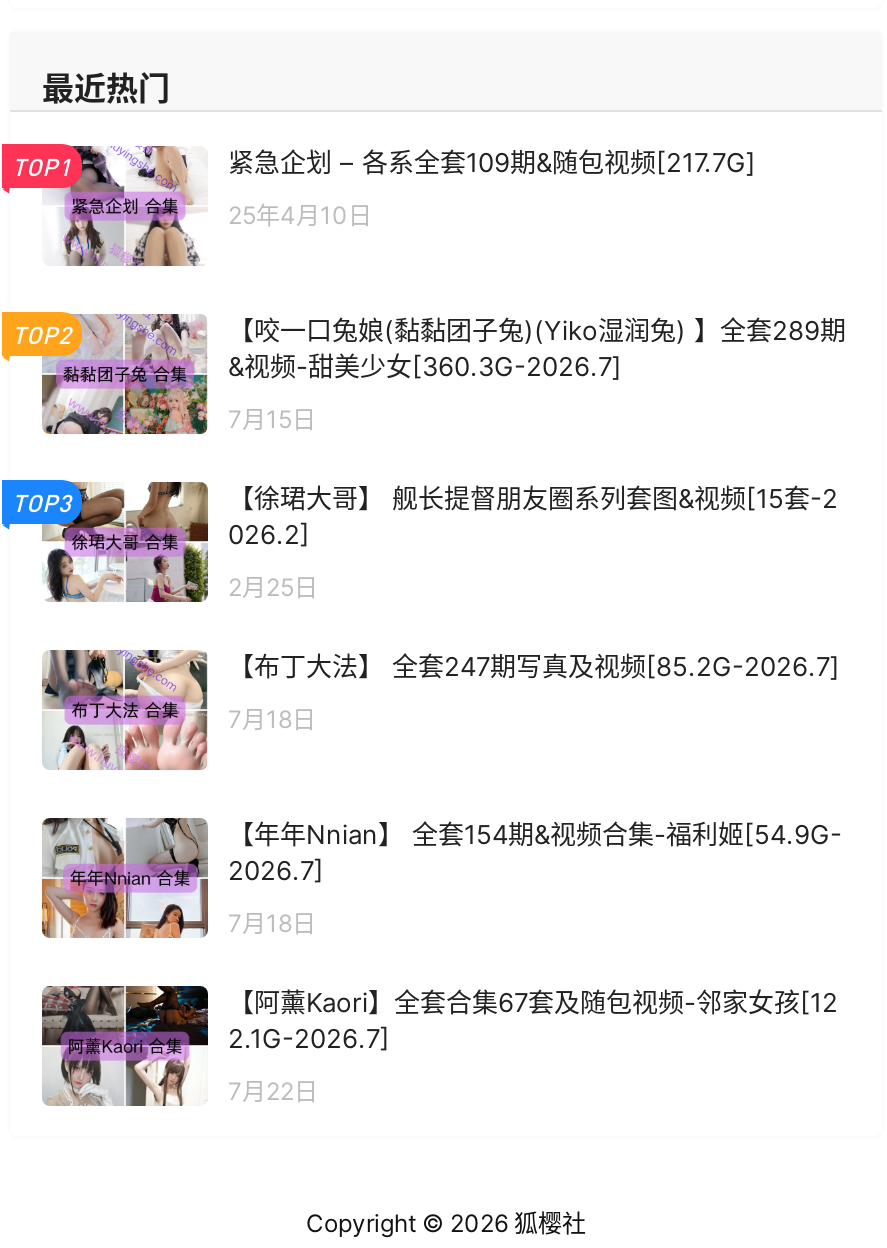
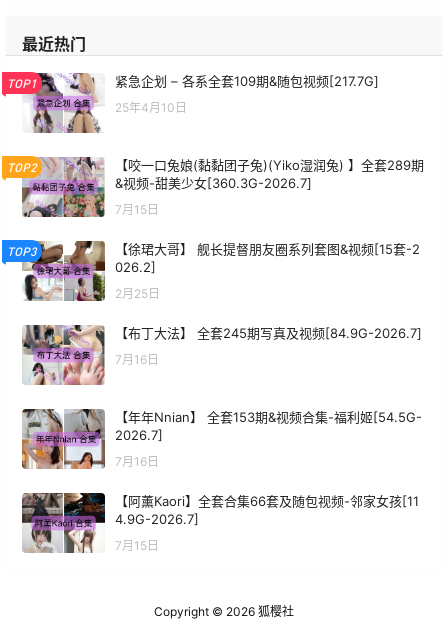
- 【布丁大法】 全套247期写真及视频[85.2G-2026.7]
+ 【布丁大法】 全套245期写真及视频[84.9G-2026.7]

- 7月18日
+ 7月16日

- 【年年Nnian】 全套154期&视频合集-福利姬[54.9G-
+ 【年年Nnian】 全套153期&视频合集-福利姬[54.5G-

- 7月18日
+ 7月16日

- 【阿薰Kaori】全套合集67套及随包视频-邻家女孩[12
- 2.1G-2026.7]
+ 【阿薰Kaori】全套合集66套及随包视频-邻家女孩[11
+ 4.9G-2026.7]

- 7月22日
+ 7月15日
